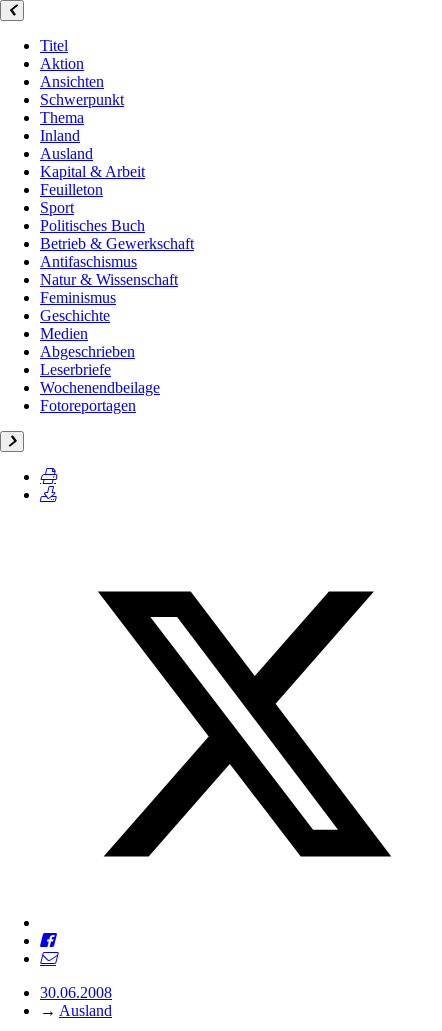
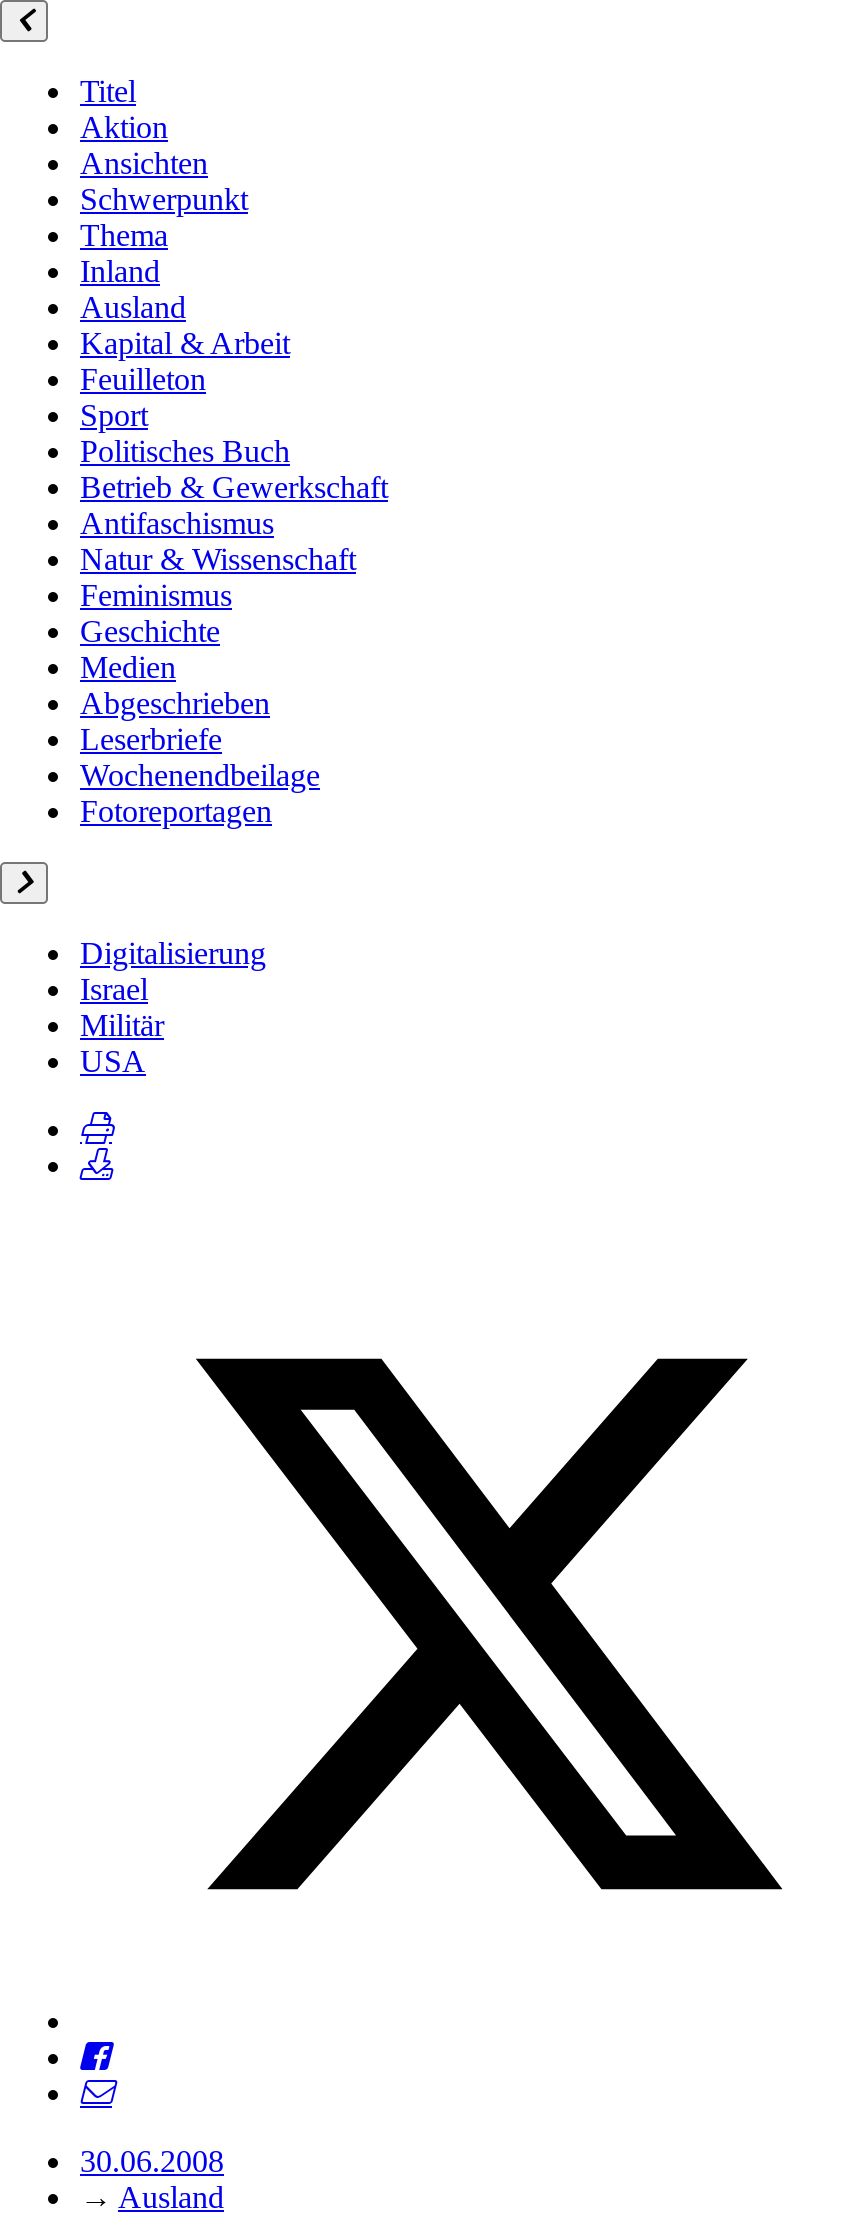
+ Digitalisierung
+ Israel
+ Militär
+ USA
